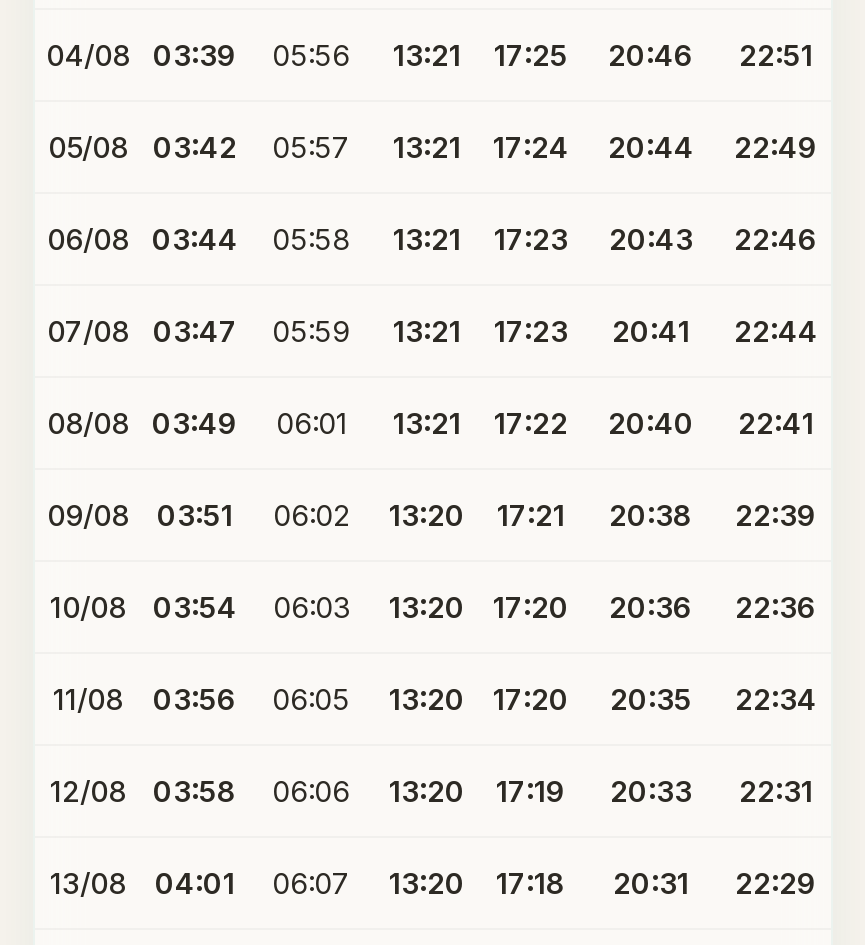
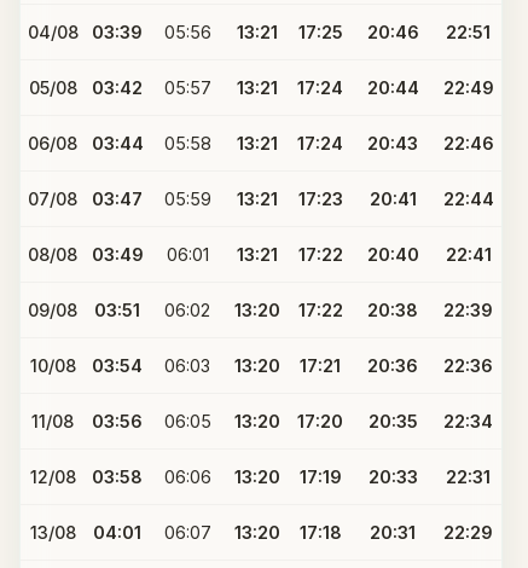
- 06/08 03:44 05:58 13:21 17:23 20:43 22:46
+ 06/08 03:44 05:58 13:21 17:24 20:43 22:46

- 09/08 03:51 06:02 13:20 17:21 20:38 22:39
+ 09/08 03:51 06:02 13:20 17:22 20:38 22:39

- 10/08 03:54 06:03 13:20 17:20 20:36 22:36
+ 10/08 03:54 06:03 13:20 17:21 20:36 22:36
